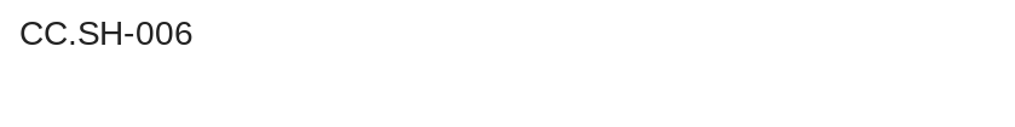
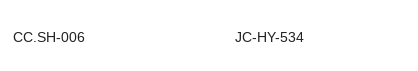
+ JC-HY-534
